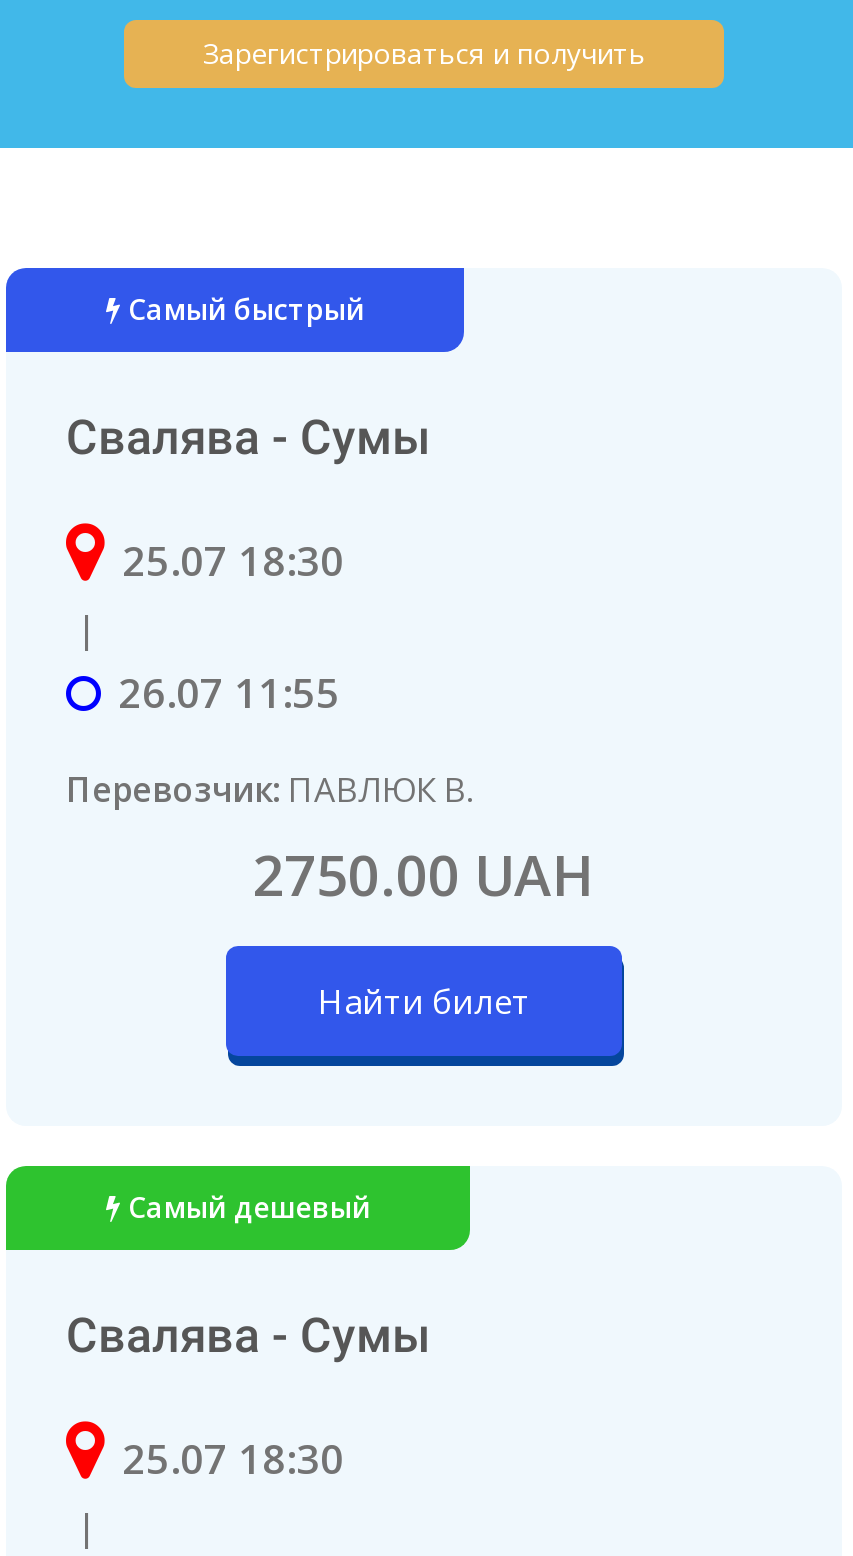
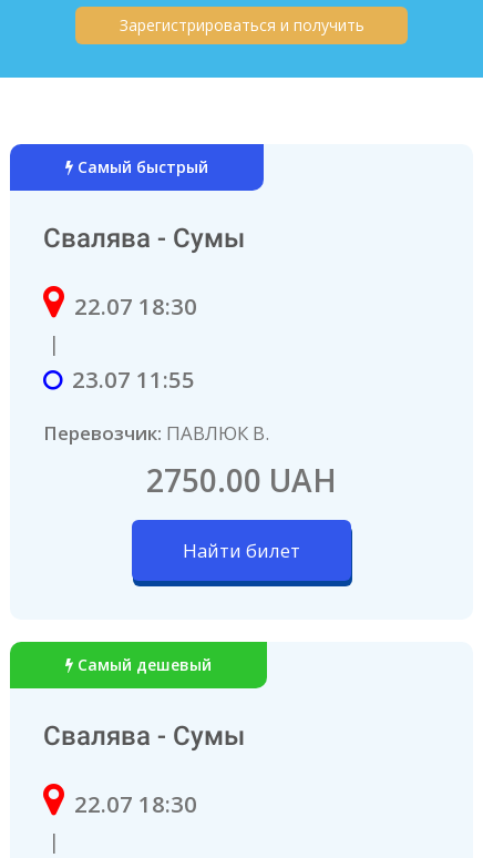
- 25.07 18:30
+ 22.07 18:30

- 26.07 11:55
+ 23.07 11:55

- 25.07 18:30
+ 22.07 18:30
